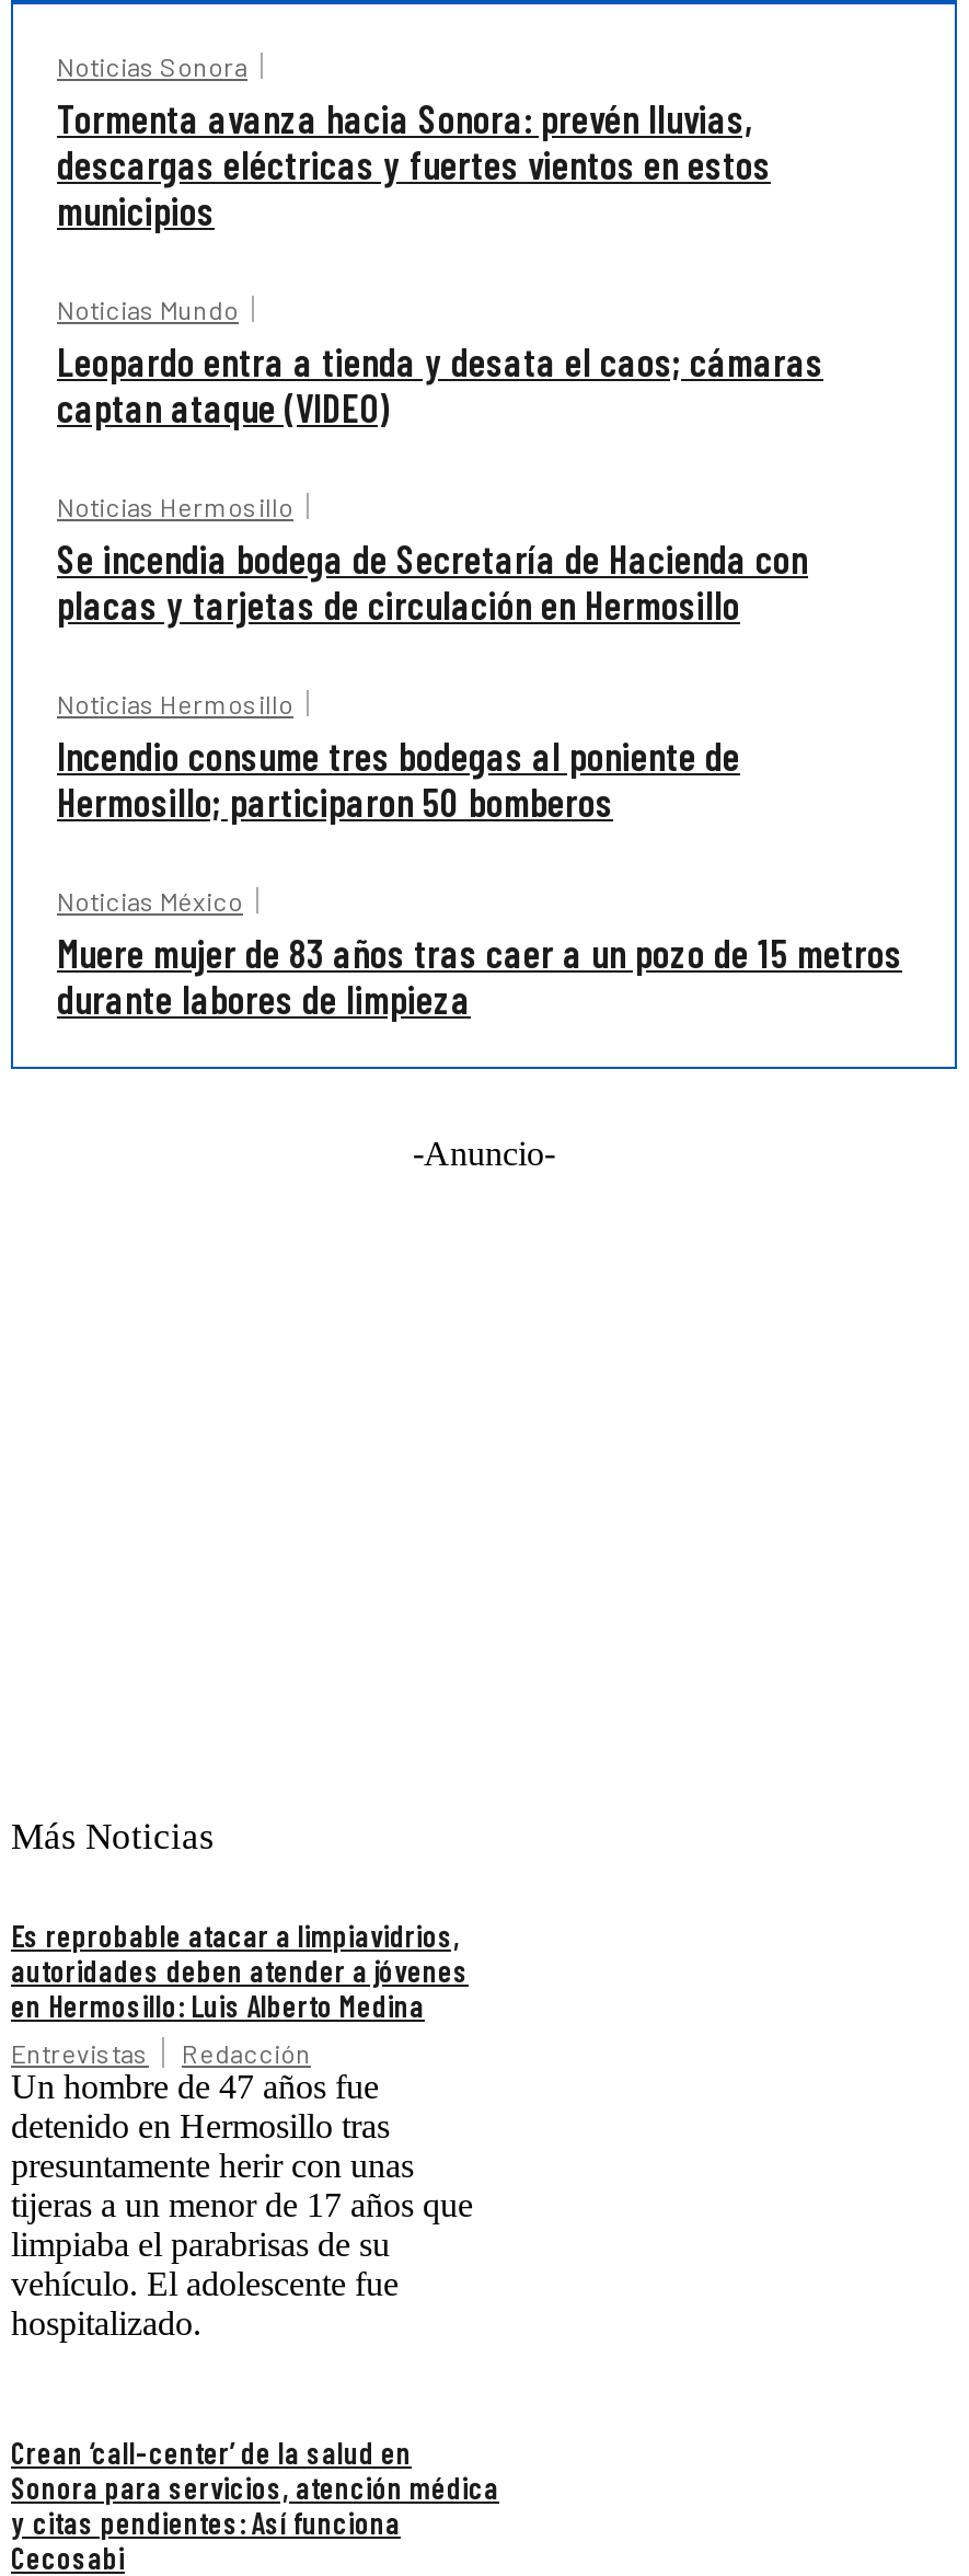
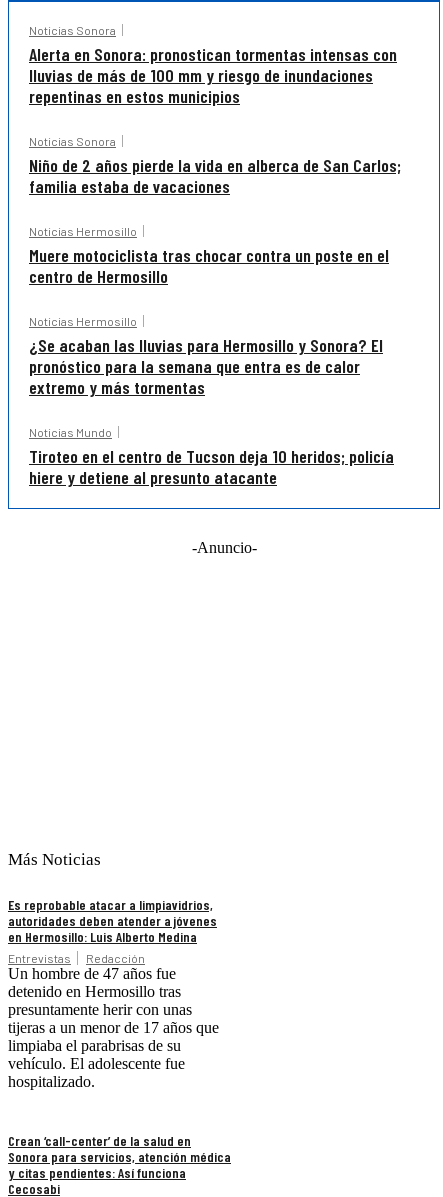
- Tormenta avanza hacia Sonora: prevén lluvias,
- descargas eléctricas y fuertes vientos en estos
- municipios
+ Alerta en Sonora: pronostican tormentas intensas con
+ lluvias de más de 100 mm y riesgo de inundaciones
+ repentinas en estos municipios

moved down: Noticias Mundo

- Leopardo entra a tienda y desata el caos; cámaras
- captan ataque (VIDEO)
+ Noticias Sonora
+ Niño de 2 años pierde la vida en alberca de San Carlos;
+ familia estaba de vacaciones

- Se incendia bodega de Secretaría de Hacienda con
- placas y tarjetas de circulación en Hermosillo
+ Muere motociclista tras chocar contra un poste en el
+ centro de Hermosillo

- Incendio consume tres bodegas al poniente de
- Hermosillo; participaron 50 bomberos
+ ¿Se acaban las lluvias para Hermosillo y Sonora? El
+ pronóstico para la semana que entra es de calor
+ extremo y más tormentas

- Noticias México
- Muere mujer de 83 años tras caer a un pozo de 15 metros
- durante labores de limpieza
+ Tiroteo en el centro de Tucson deja 10 heridos; policía
+ hiere y detiene al presunto atacante
